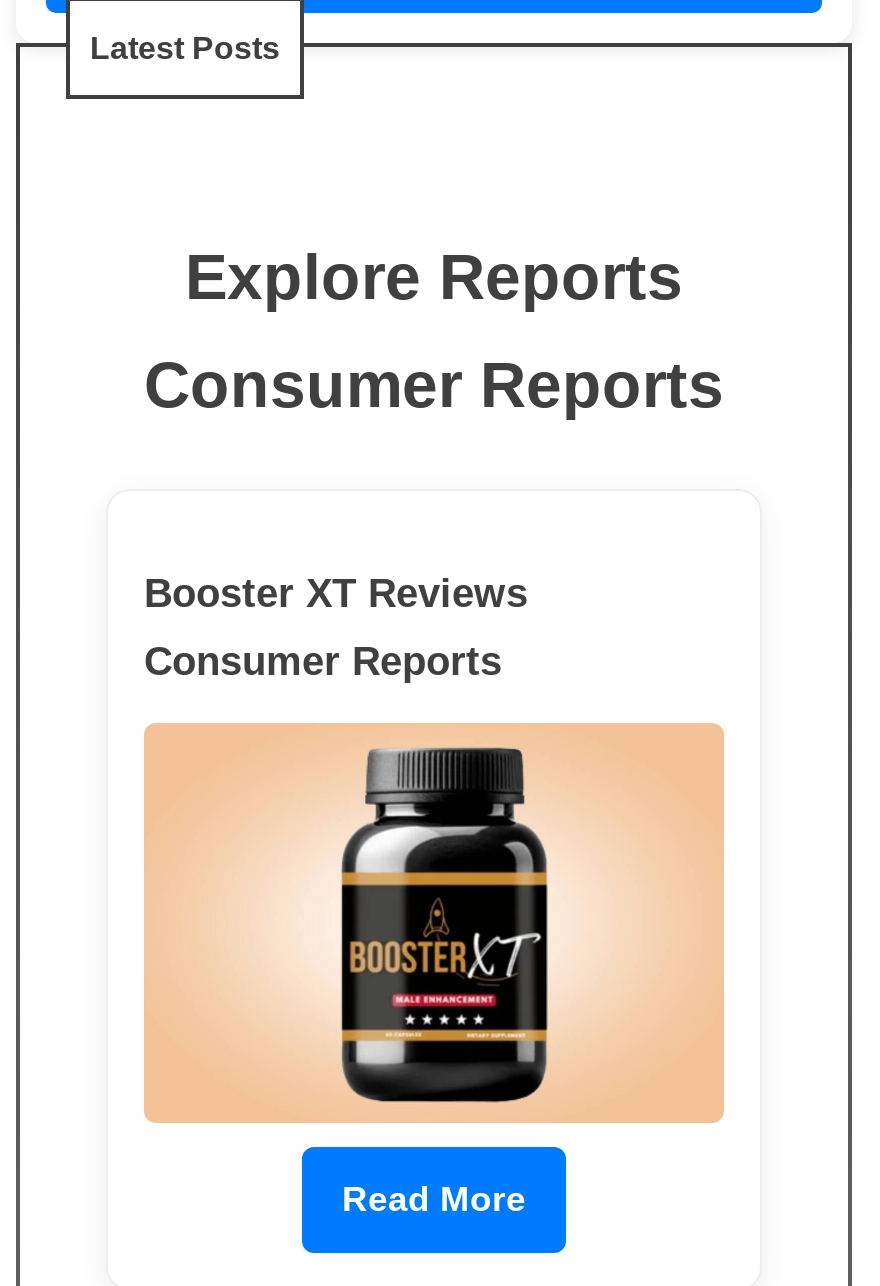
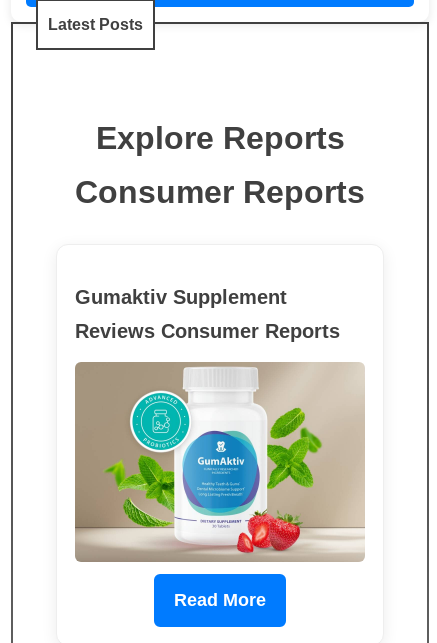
- Booster XT Reviews
+ Gumaktiv Supplement

- Consumer Reports
+ Reviews Consumer Reports

- [image]
+ [image]
